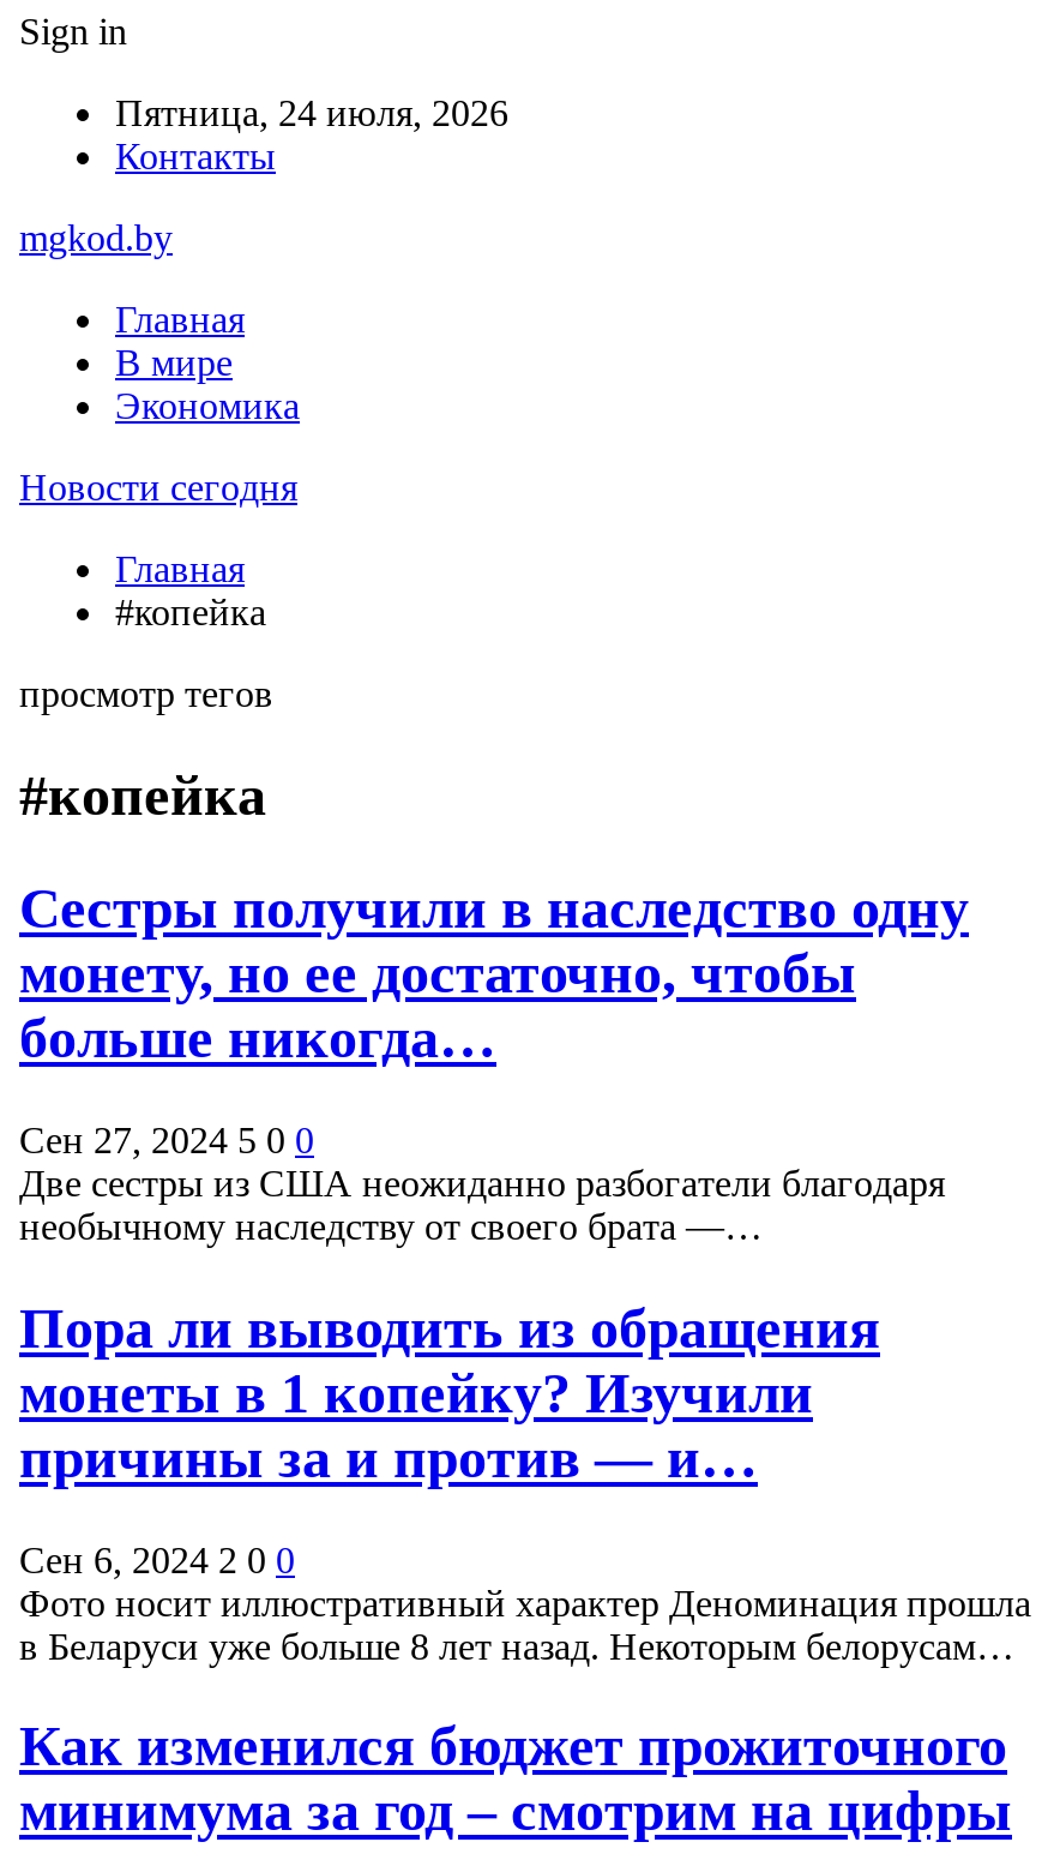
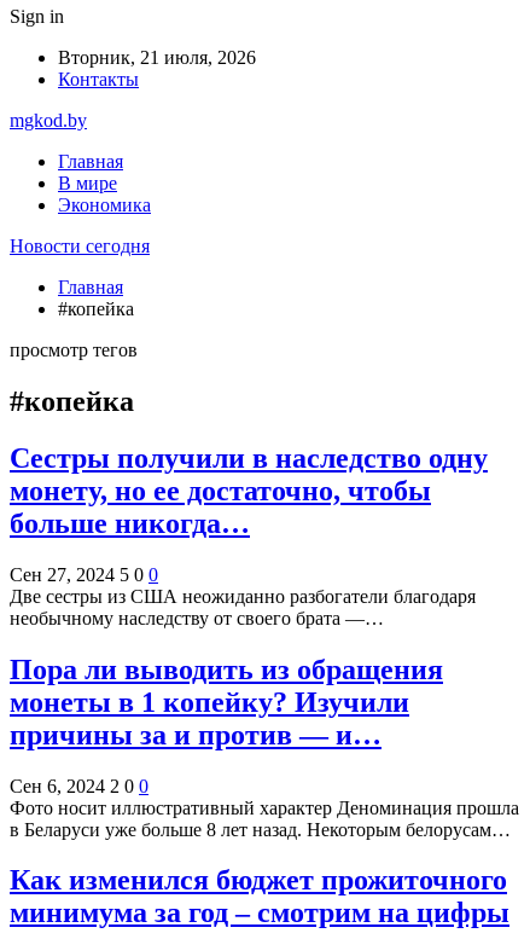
- Пятница, 24 июля, 2026
+ Вторник, 21 июля, 2026
